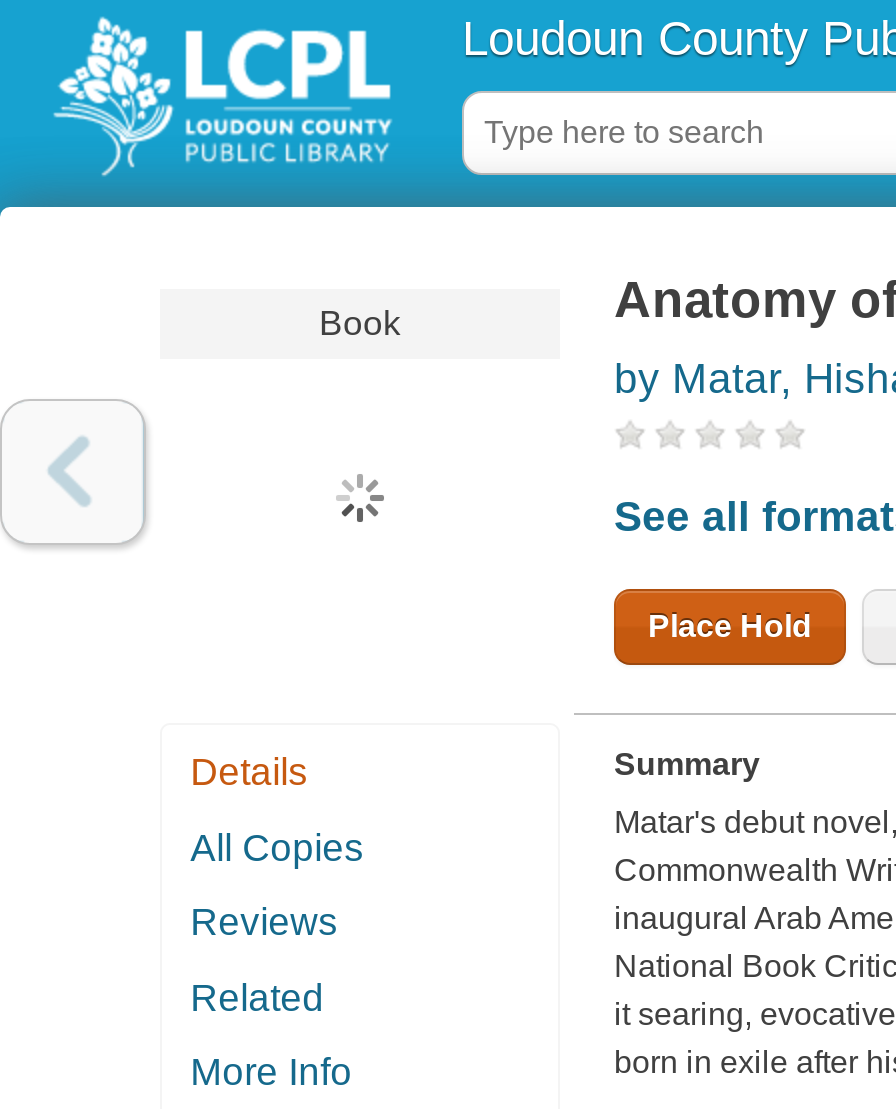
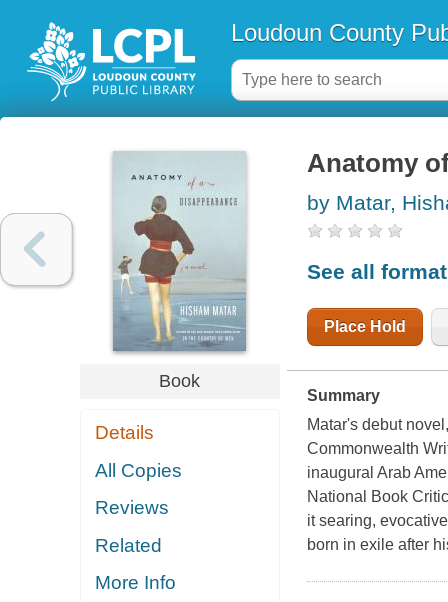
moved down: Book

+ [image]
